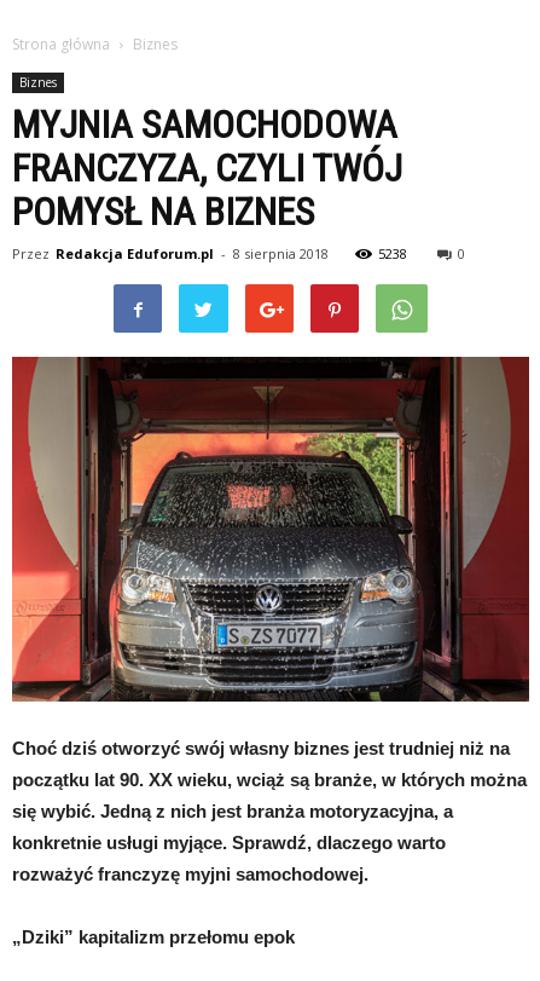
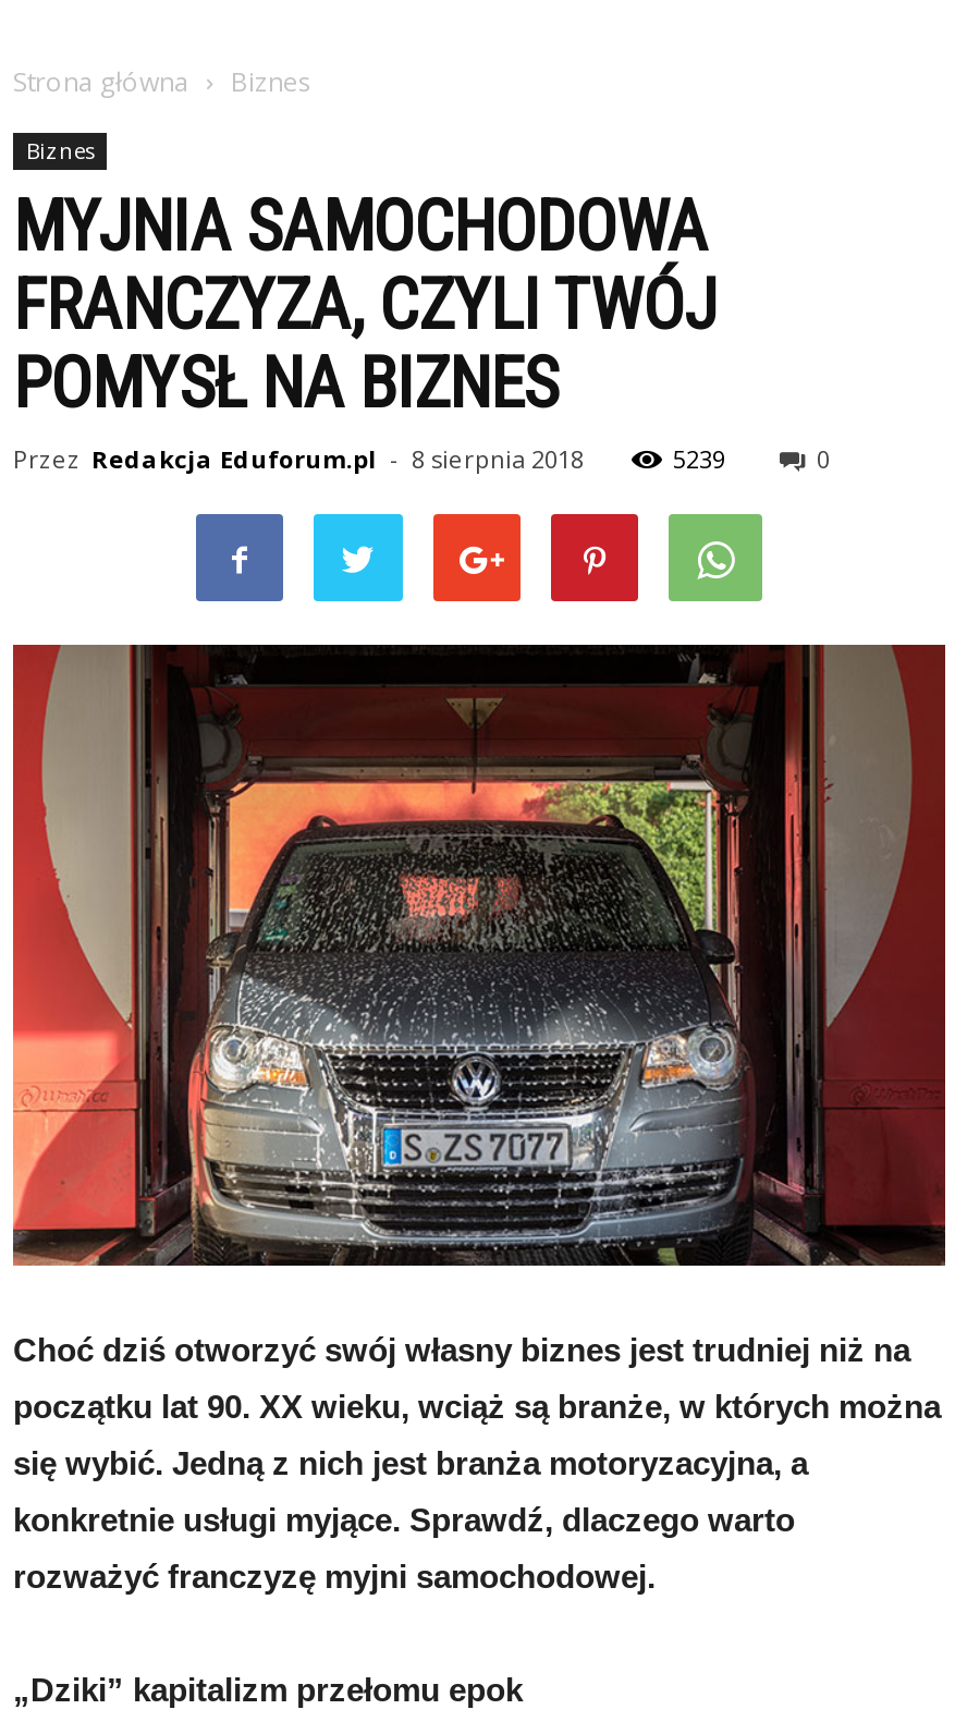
- 5238
+ 5239
